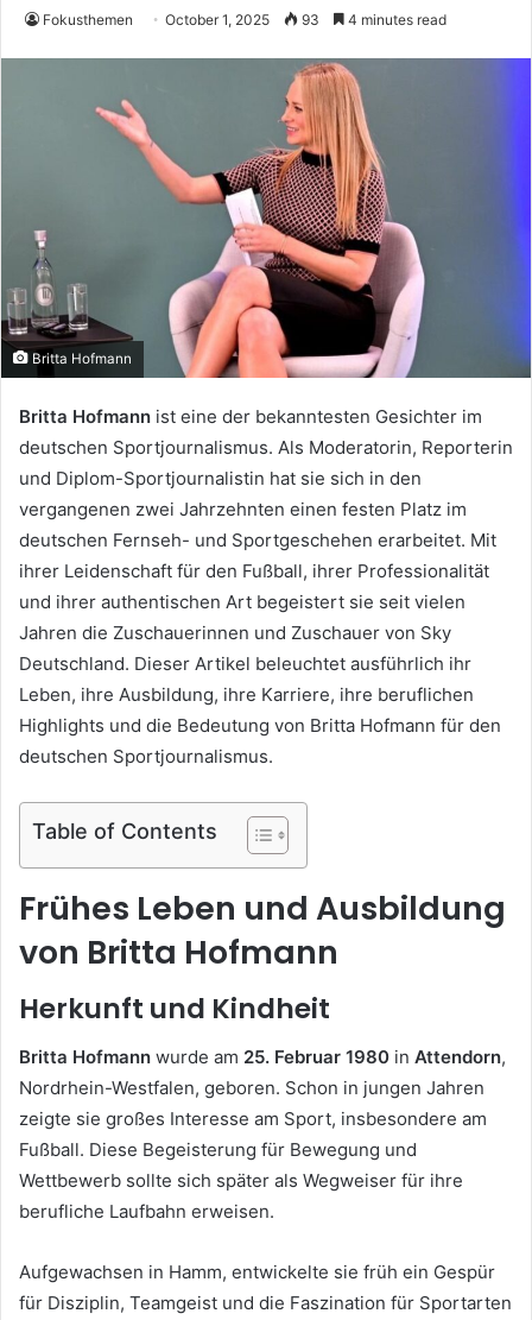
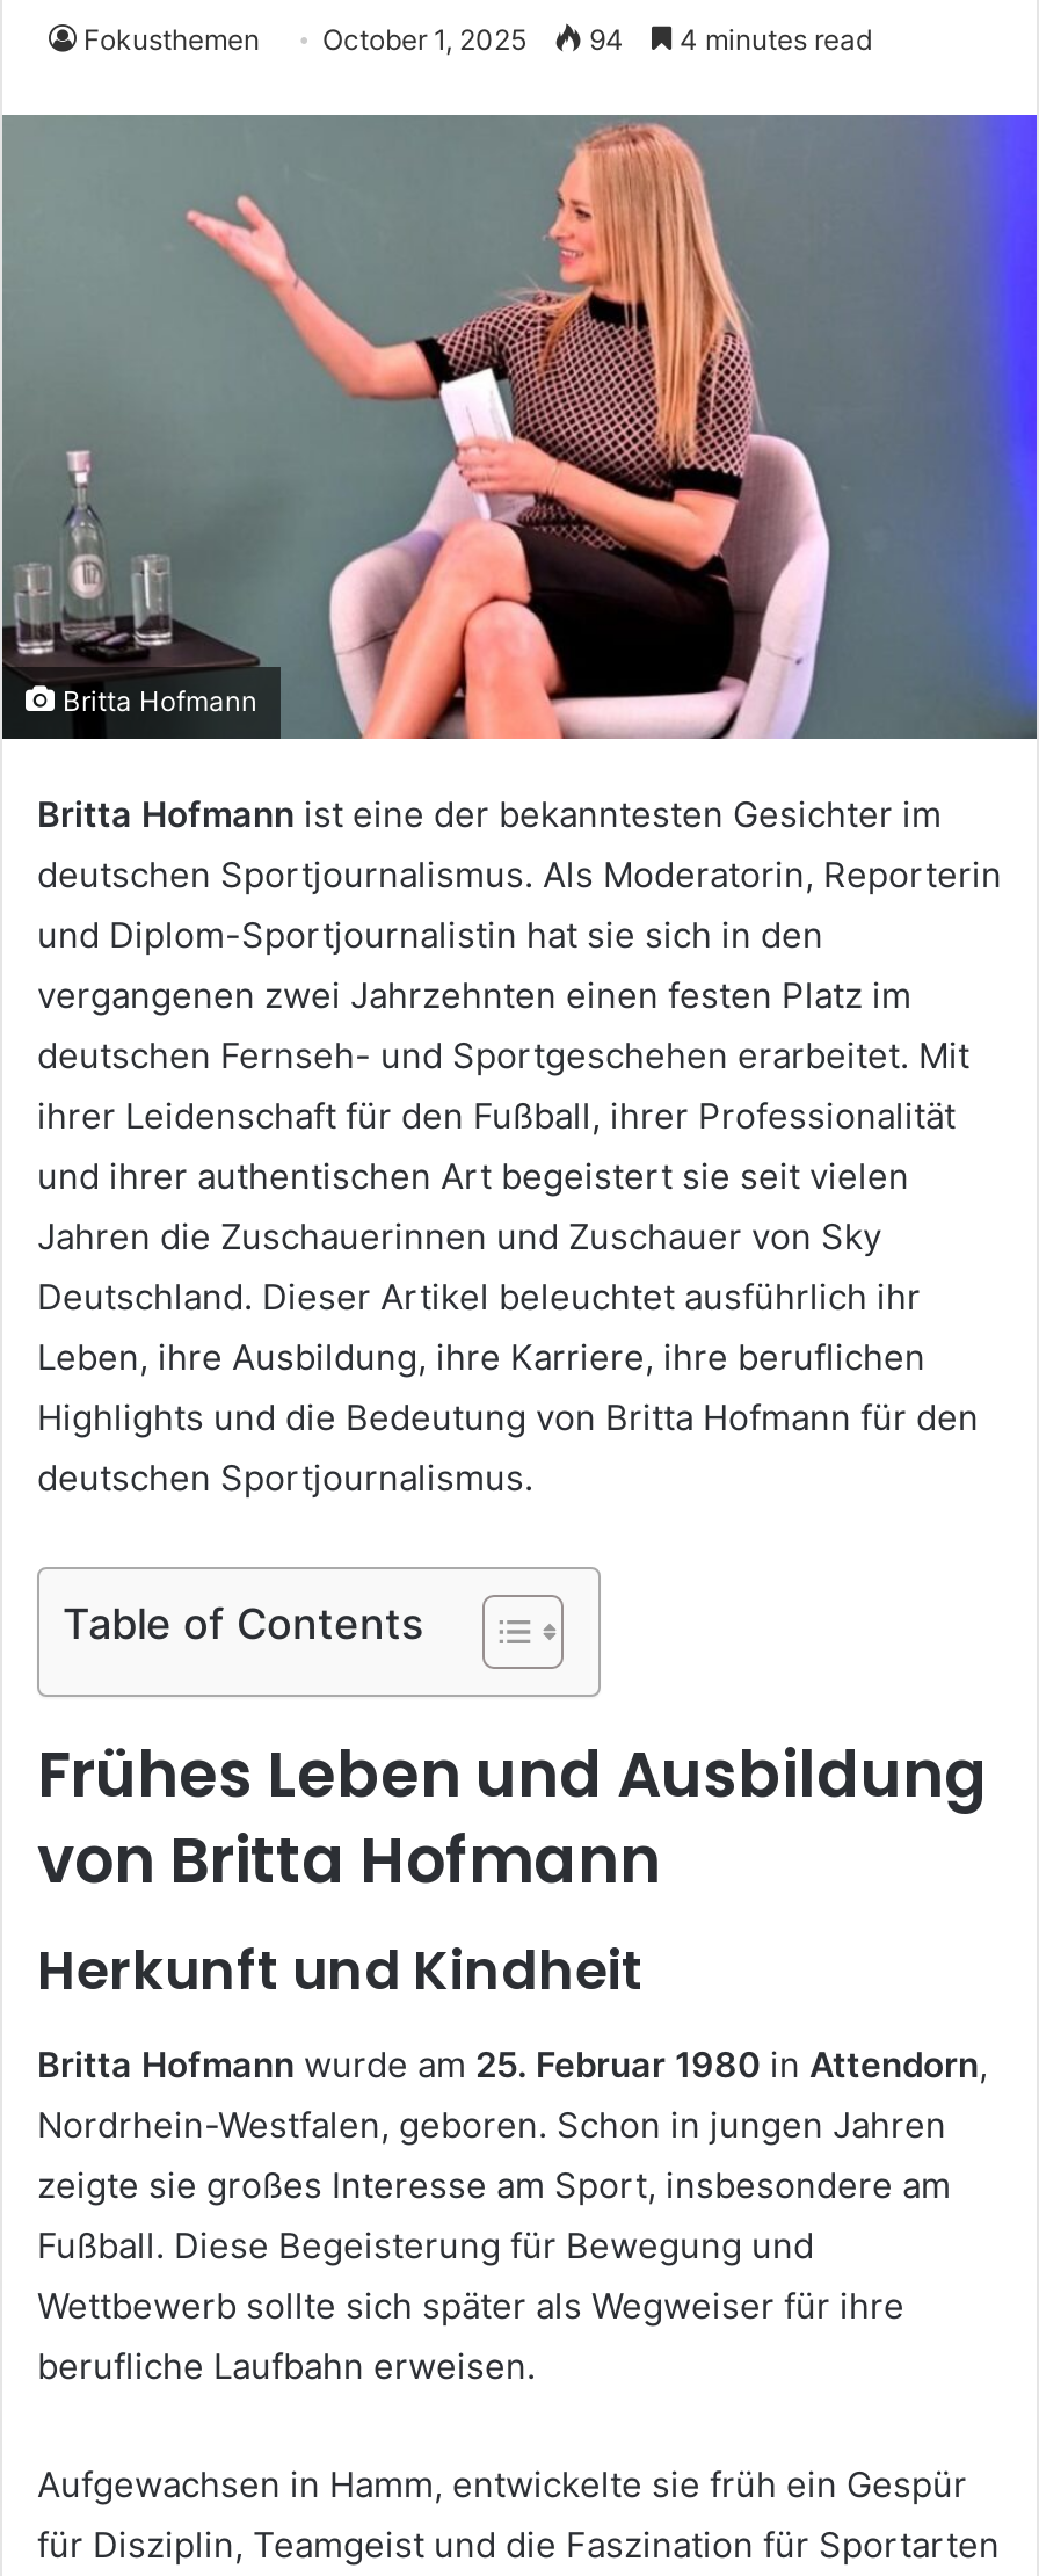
- Fokusthemen October 1, 2025 93 4 minutes read
+ Fokusthemen October 1, 2025 94 4 minutes read
